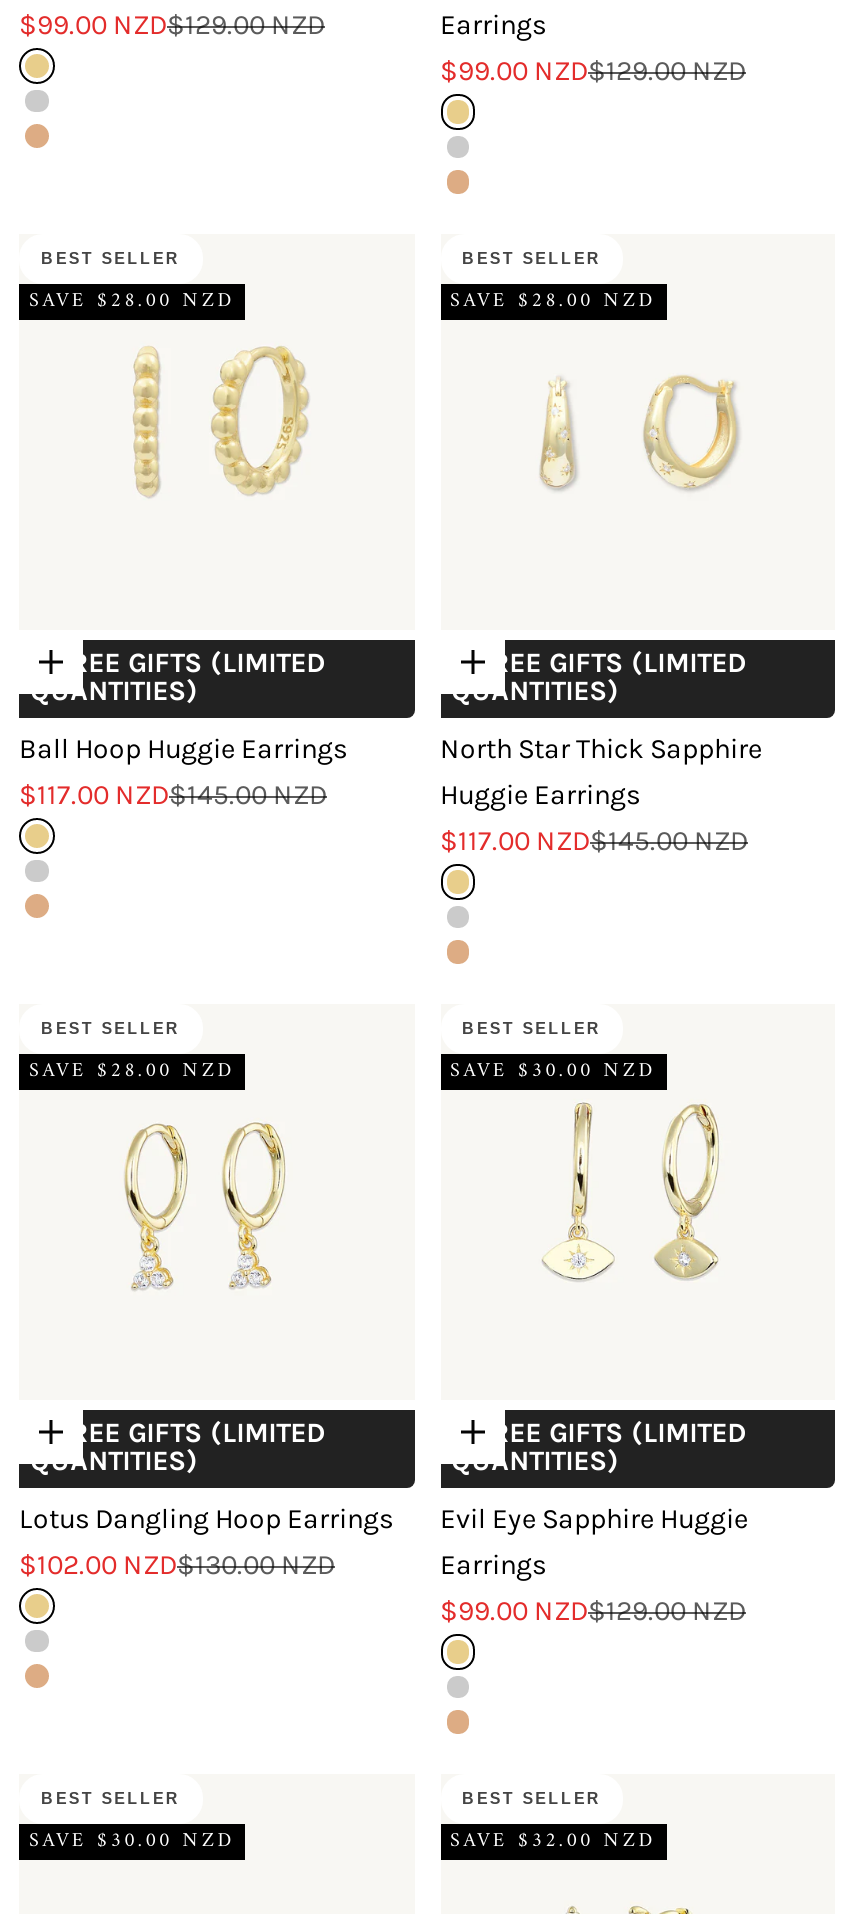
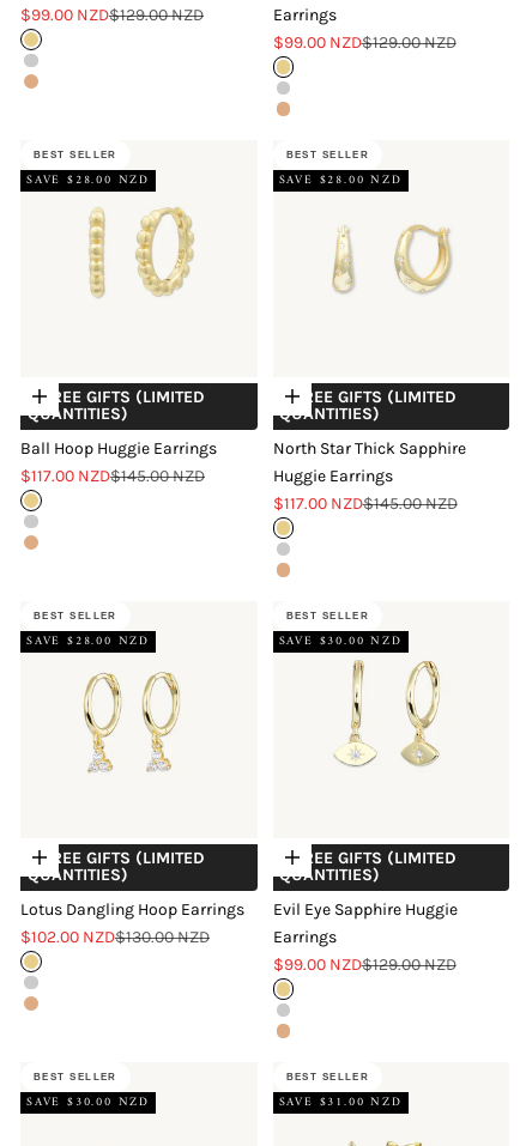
- SAVE $32.00 NZD
+ SAVE $31.00 NZD
